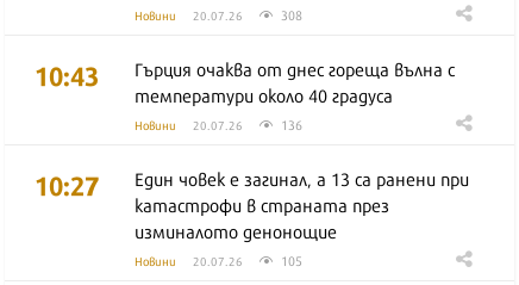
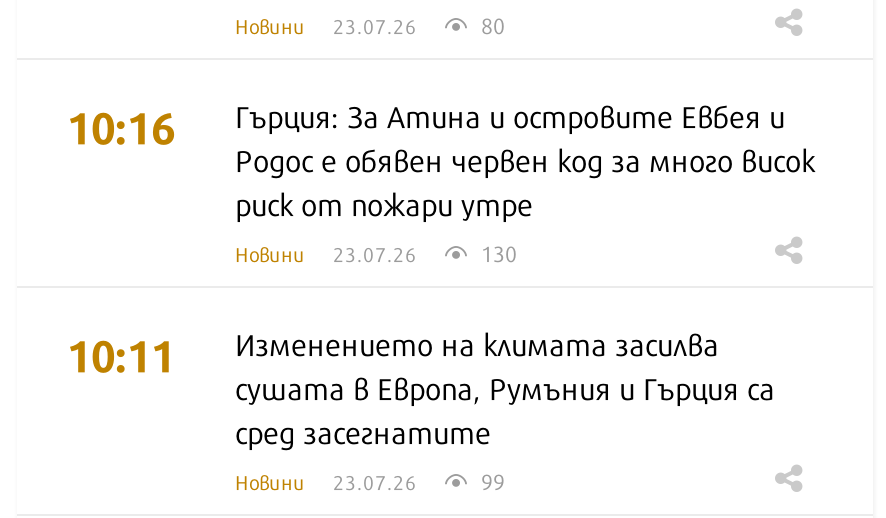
- 20.07.26
- 308
+ 23.07.26
+ 80

- 10:43
- Гърция очаква от днес гореща вълна с
- температури около 40 градуса
+ 10:16
+ Гърция: За Атина и островите Евбея и
+ Родос е обявен червен код за много висок
+ риск от пожари утре

- 20.07.26
- 136
+ 23.07.26
+ 130

- 10:27
- Един човек е загинал, а 13 са ранени при
- катастрофи в страната през
- изминалото денонощие
+ 10:11
+ Изменението на климата засилва
+ сушата в Европа, Румъния и Гърция са
+ сред засегнатите

- 20.07.26
- 105
+ 23.07.26
+ 99
